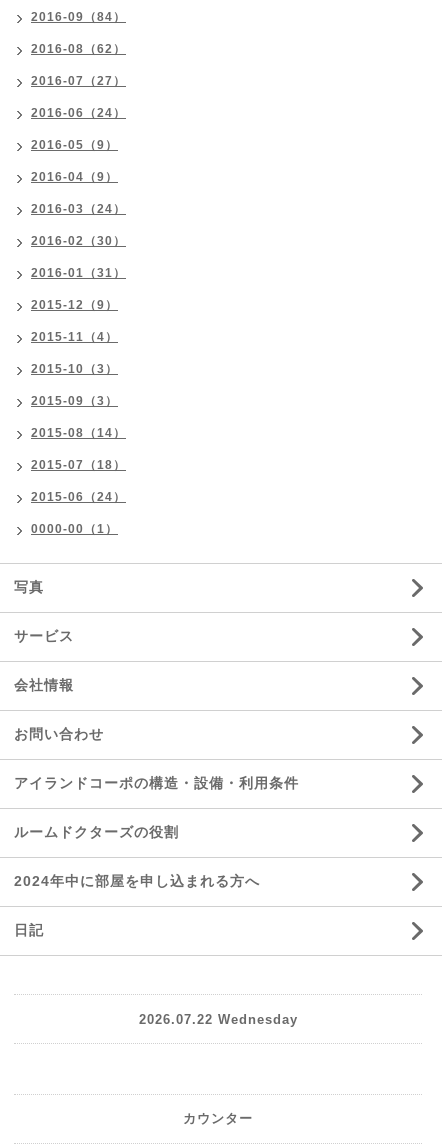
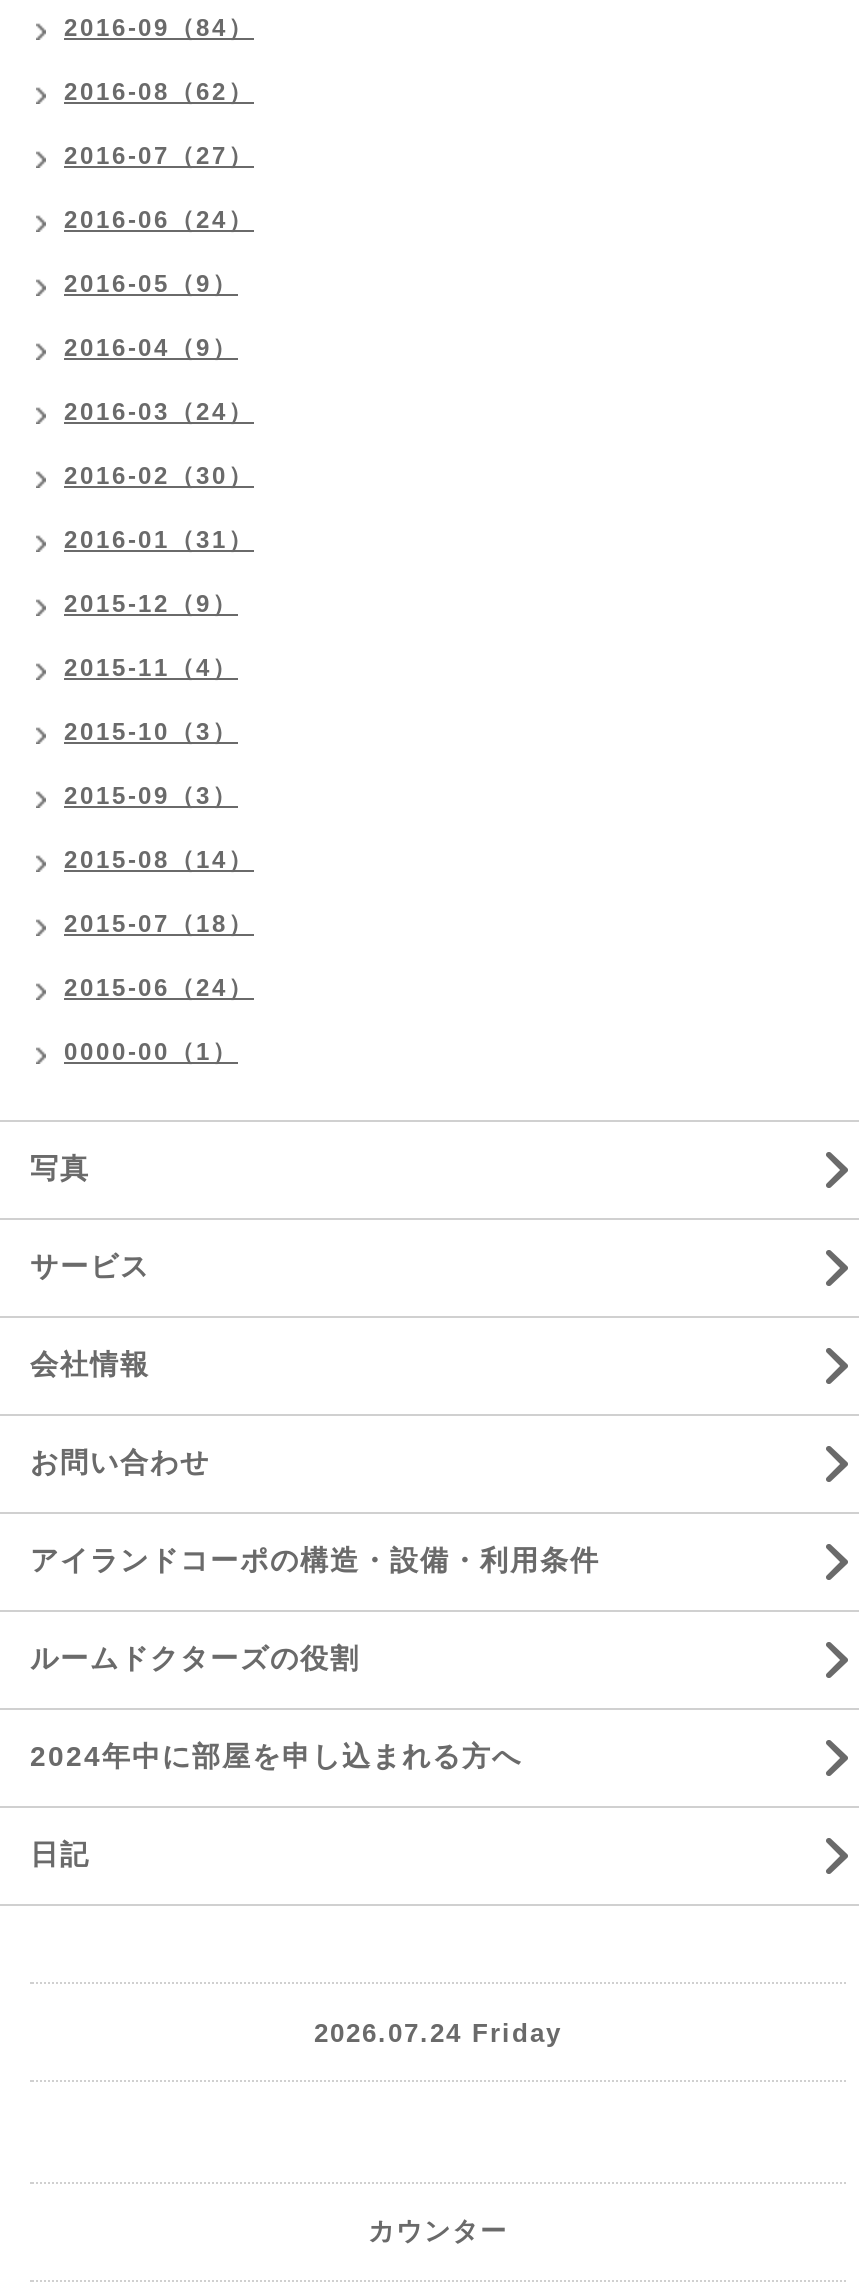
- 2026.07.22 Wednesday
+ 2026.07.24 Friday
